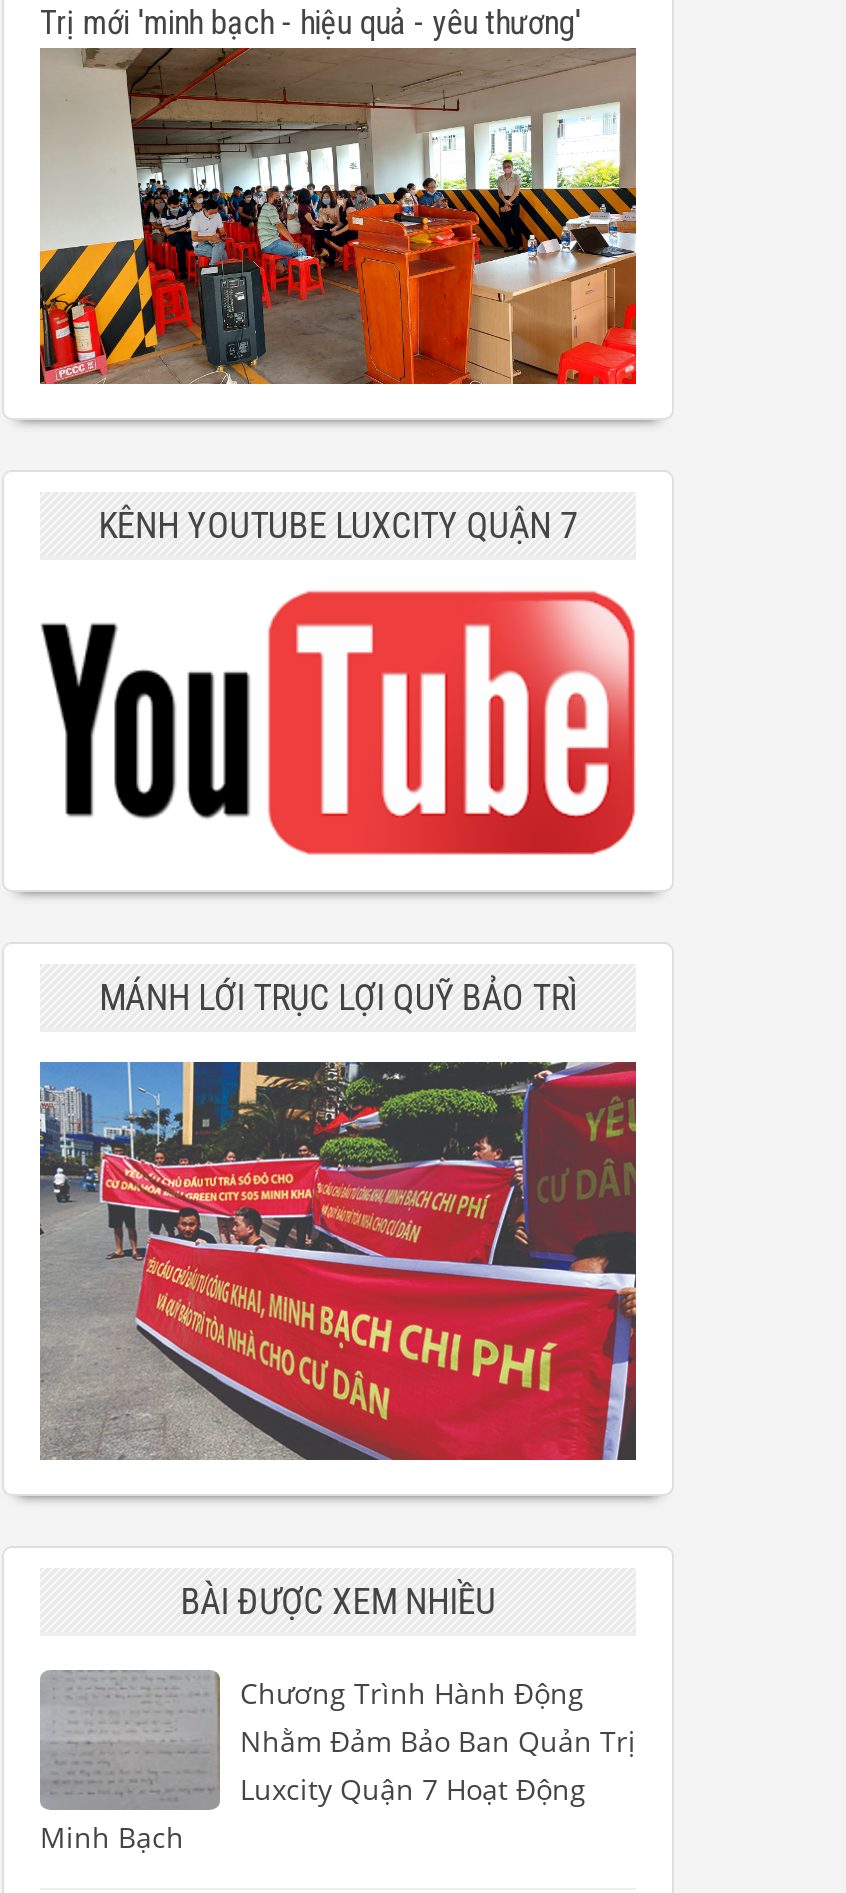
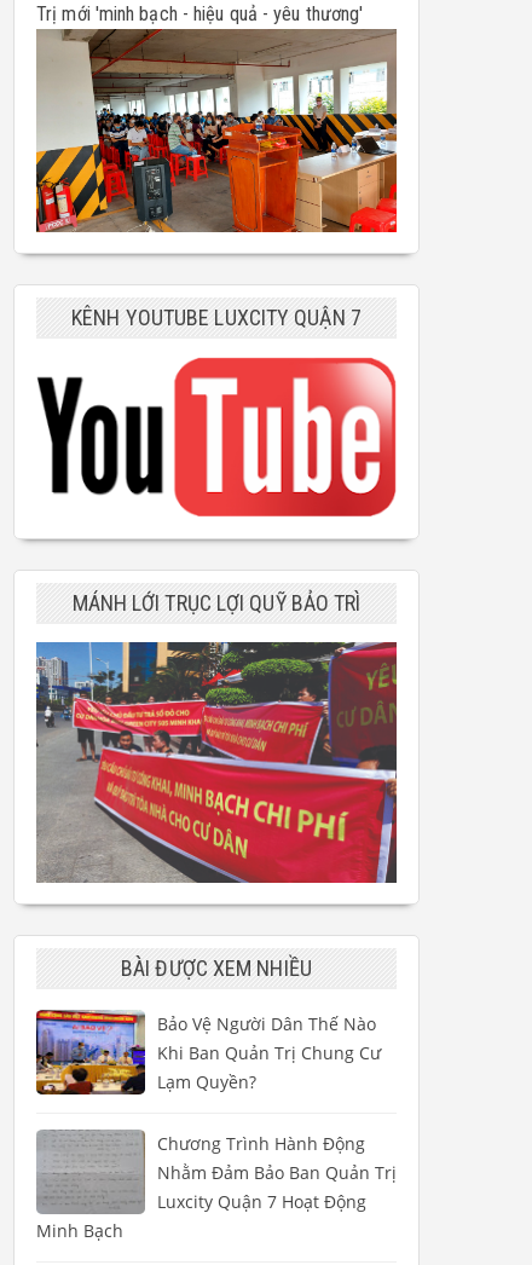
+ [image]
+ Bảo Vệ Người Dân Thế Nào
+ Khi Ban Quản Trị Chung Cư
+ Lạm Quyền?
